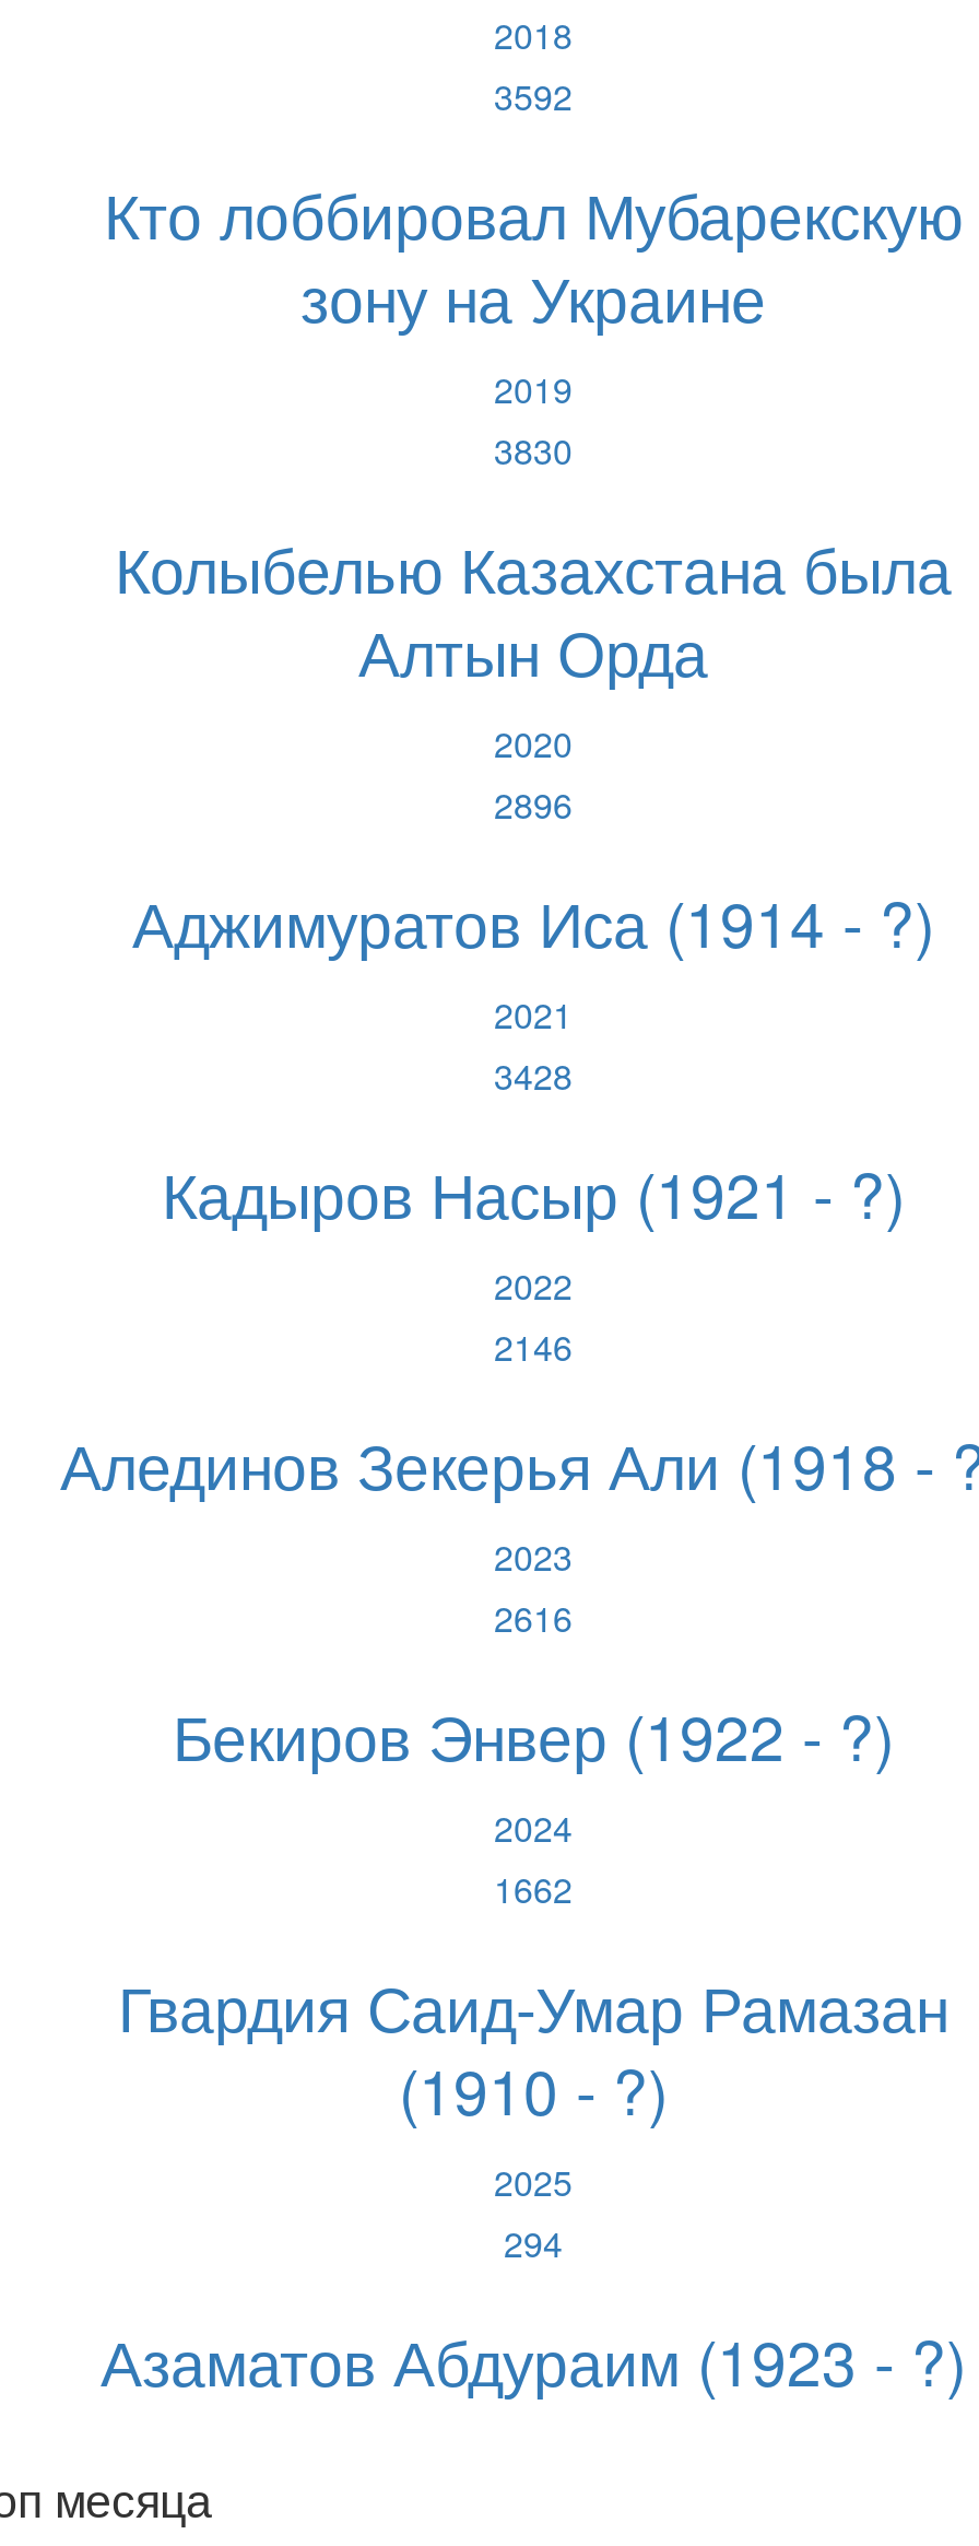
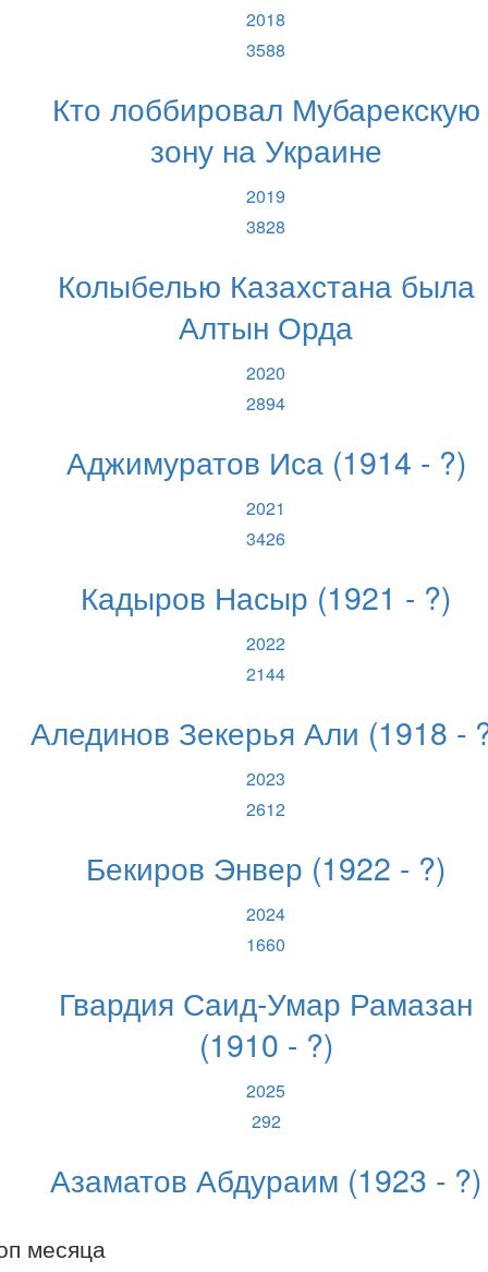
- 3592
+ 3588

- 3830
+ 3828

- 2896
+ 2894

- 3428
+ 3426

- 2146
+ 2144

- 2616
+ 2612

- 1662
+ 1660

- 294
+ 292
